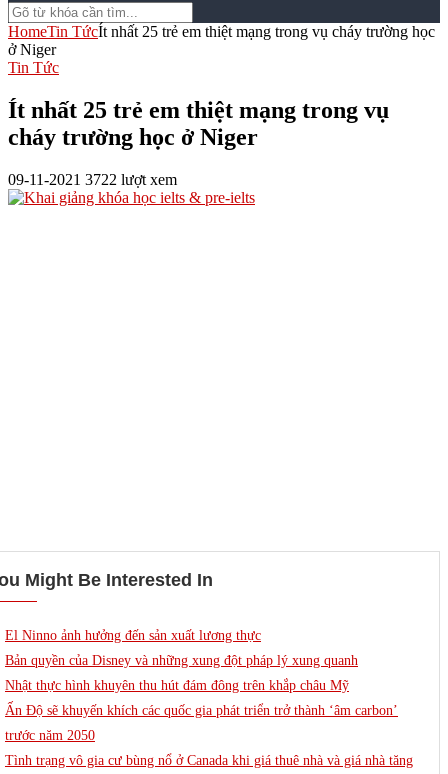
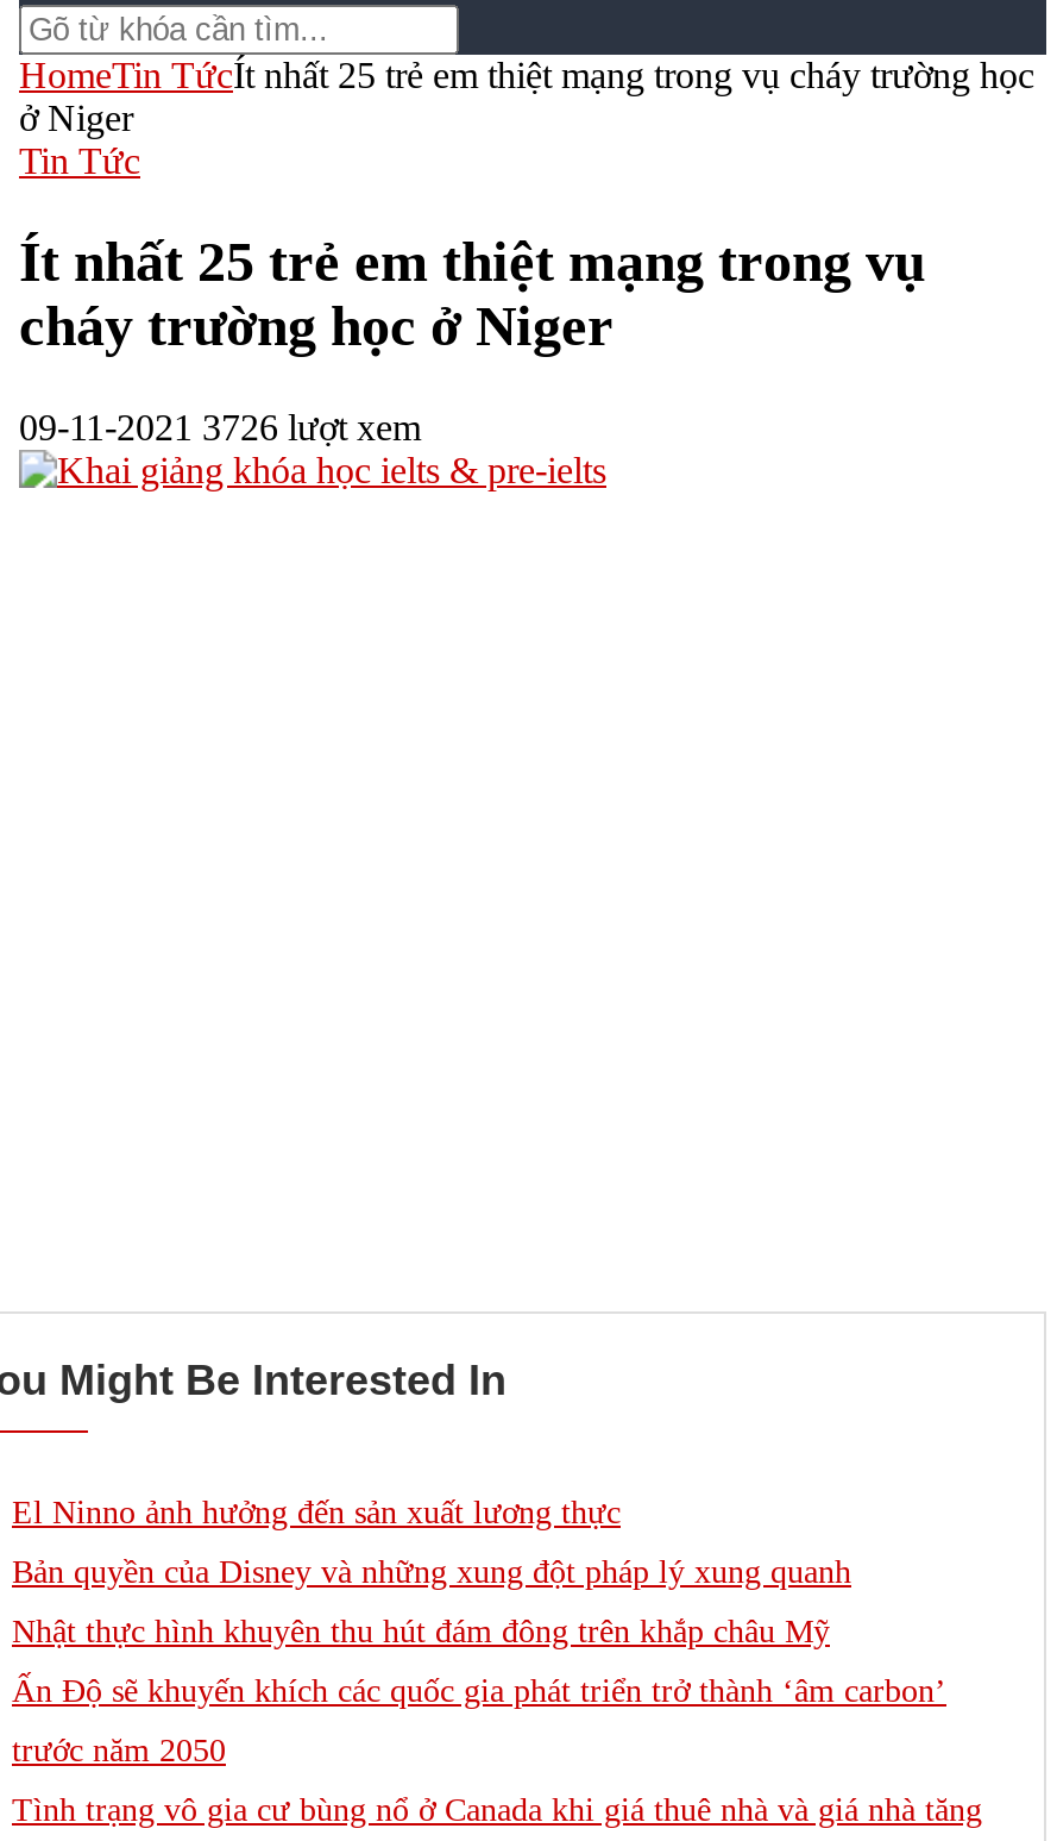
- 09-11-2021 3722 lượt xem
+ 09-11-2021 3726 lượt xem
